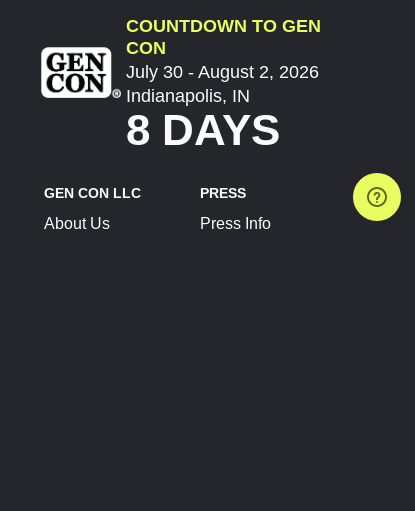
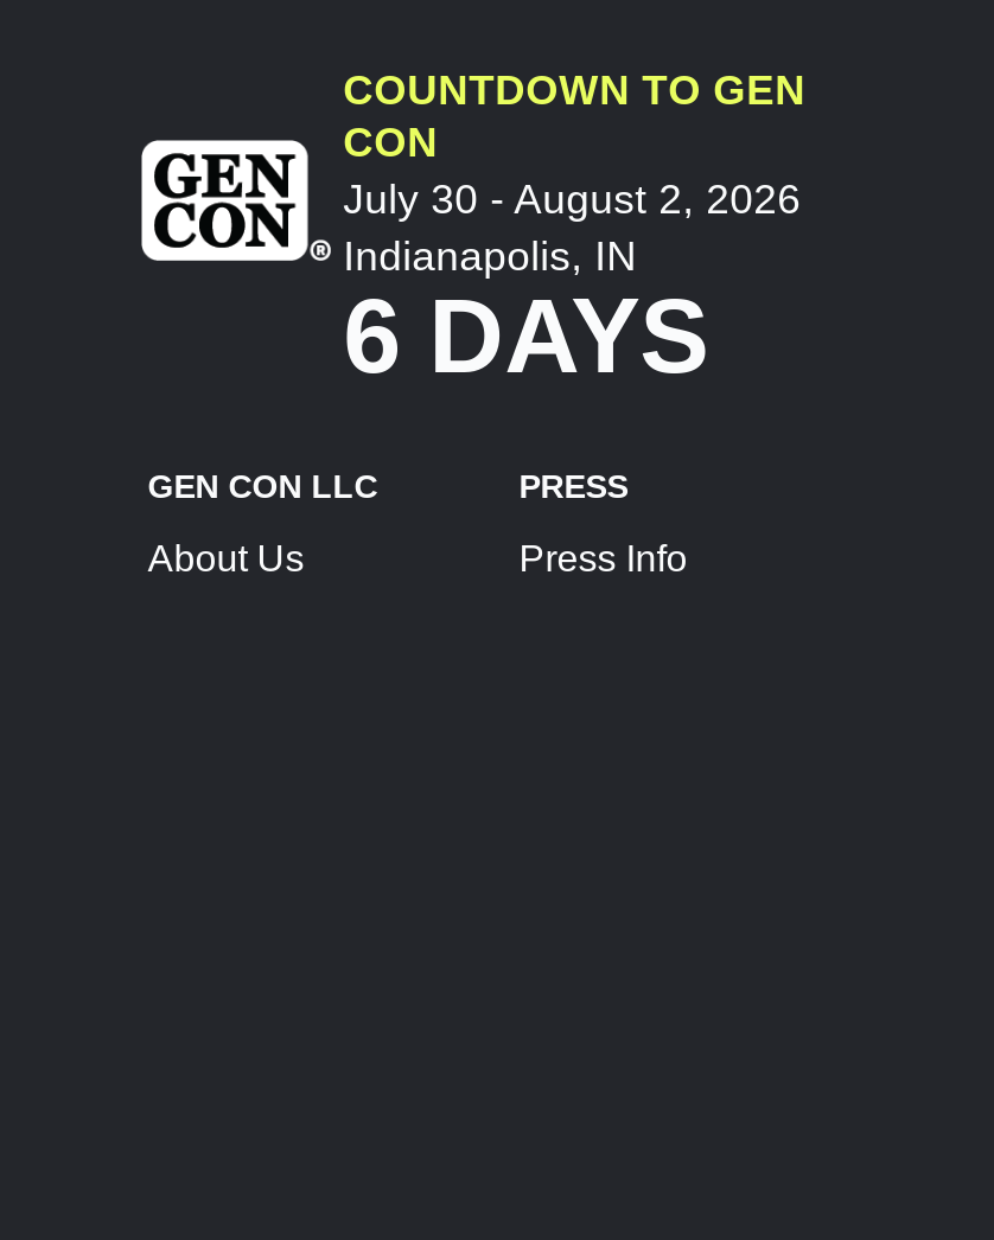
- 8 DAYS
+ 6 DAYS

- [image]
